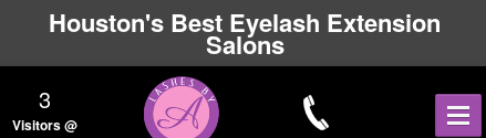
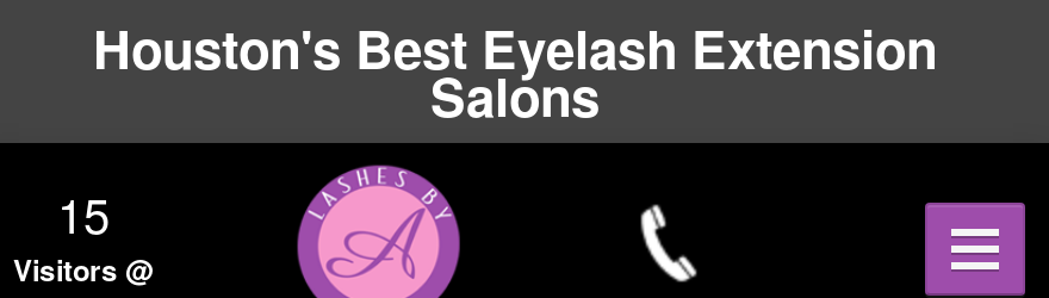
- 3
+ 15
